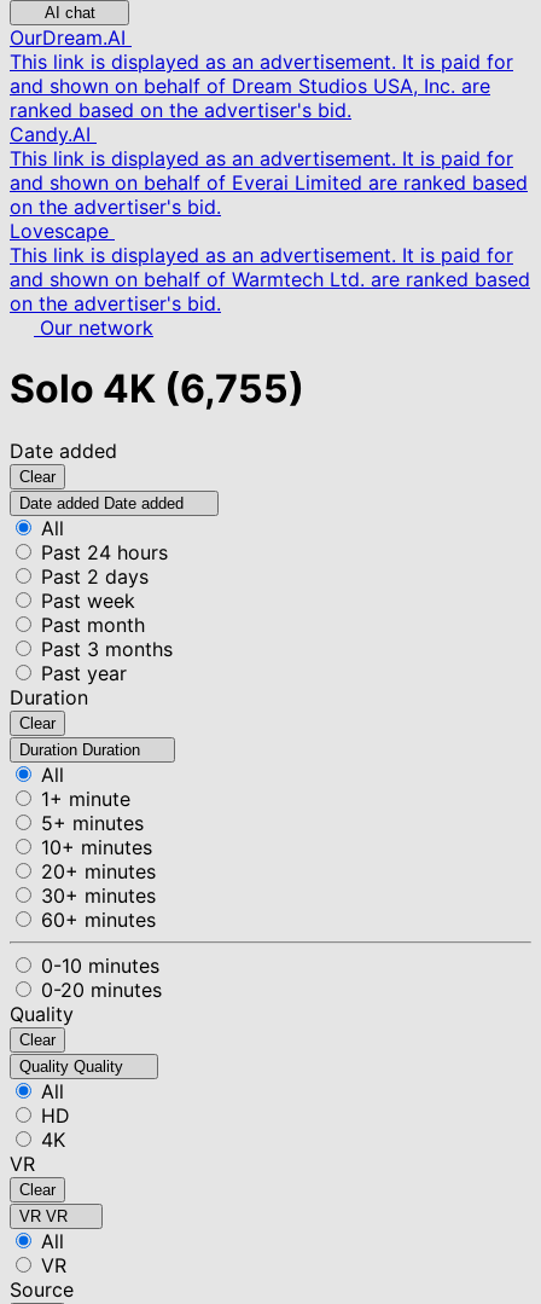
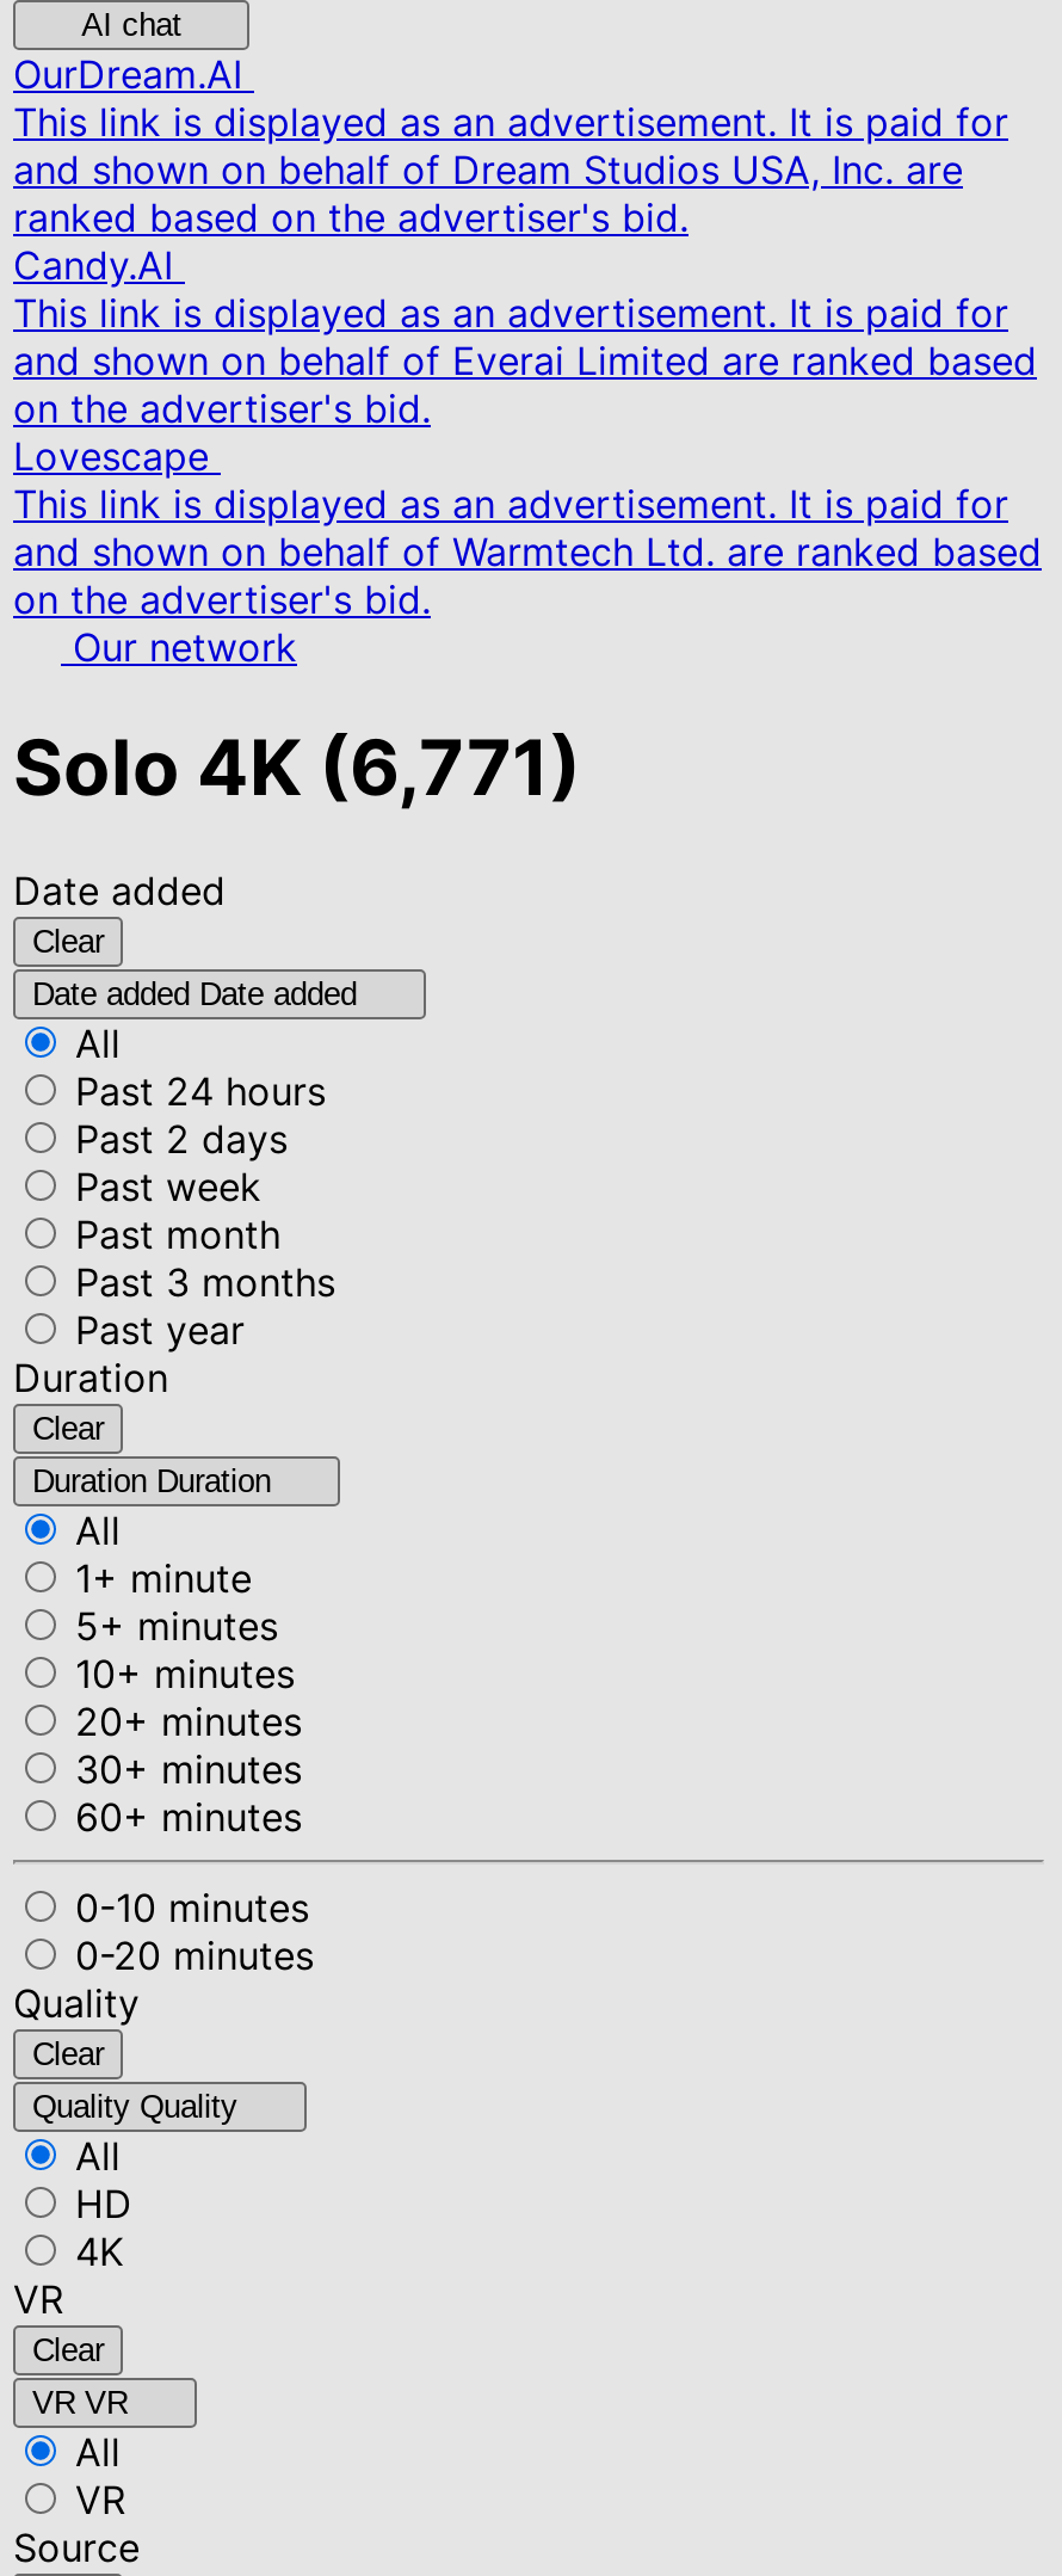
- Solo 4K (6,755)
+ Solo 4K (6,771)
